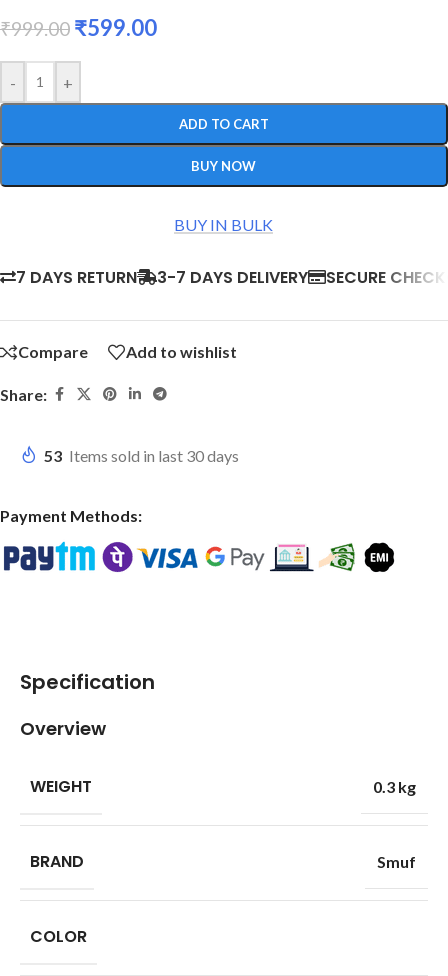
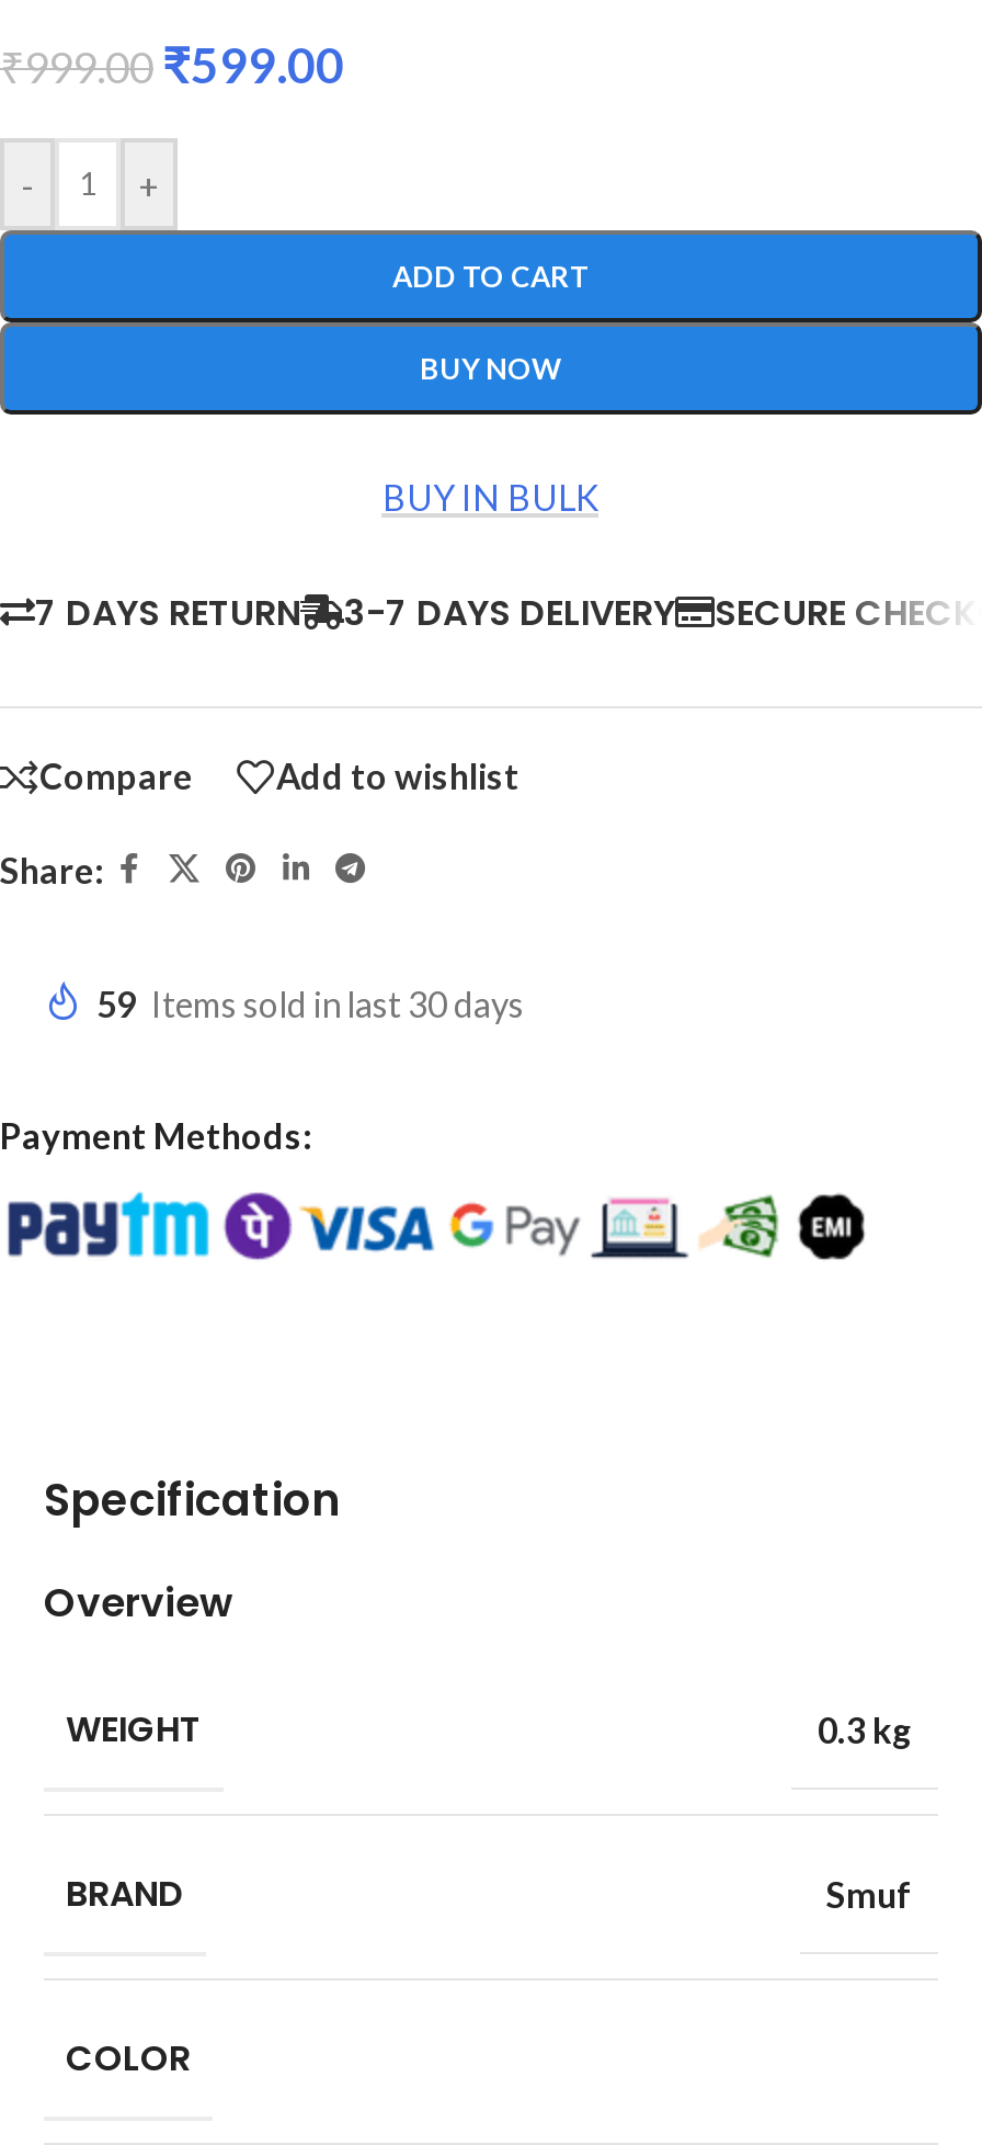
- 53 Items sold in last 30 days
+ 59 Items sold in last 30 days
